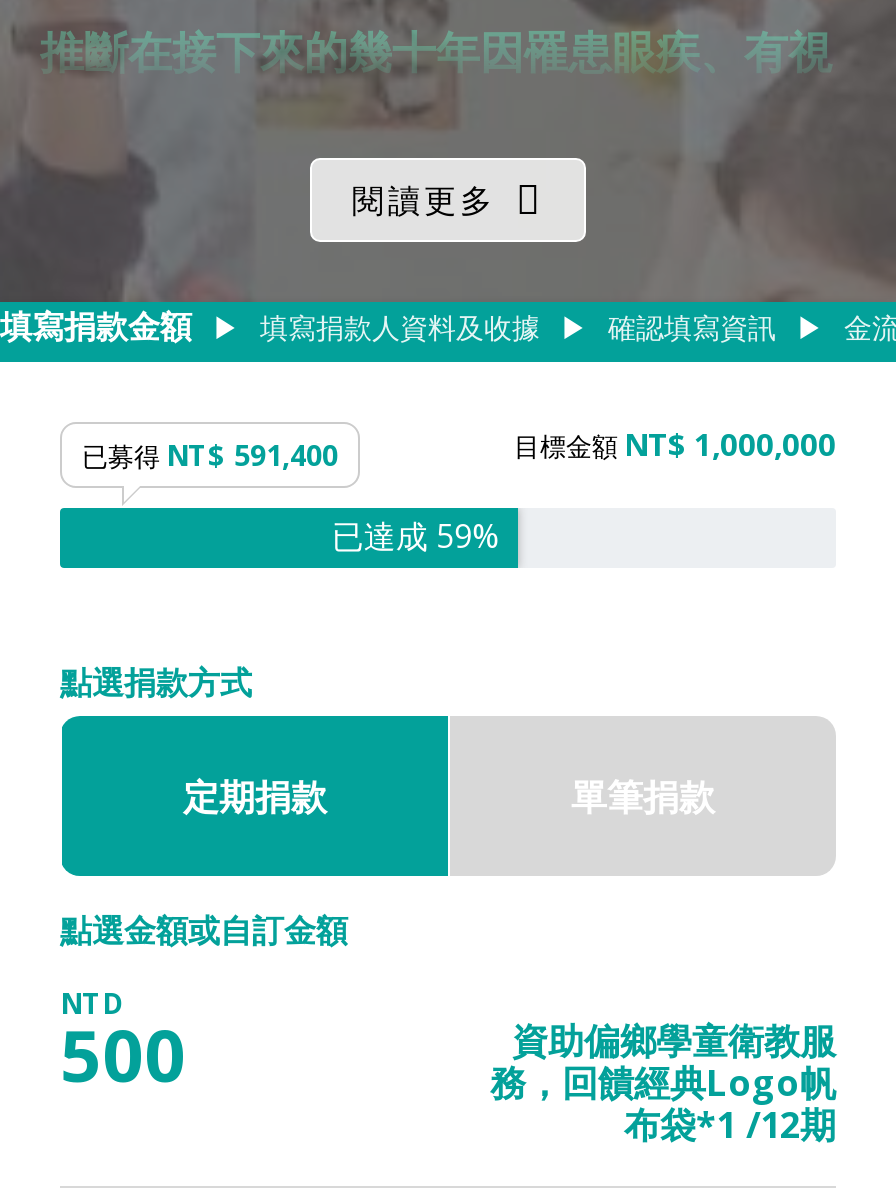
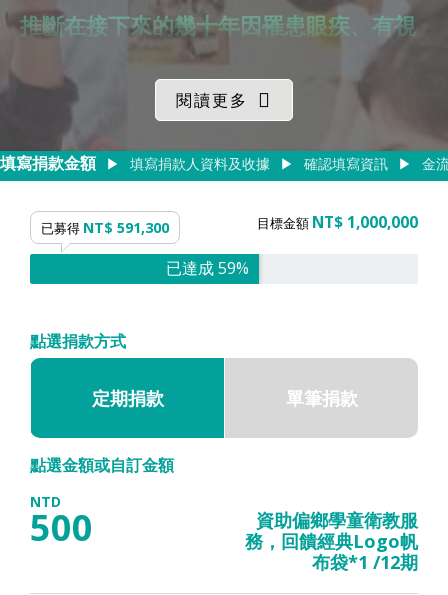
- 已募得NT$ 591,400
+ 已募得NT$ 591,300
